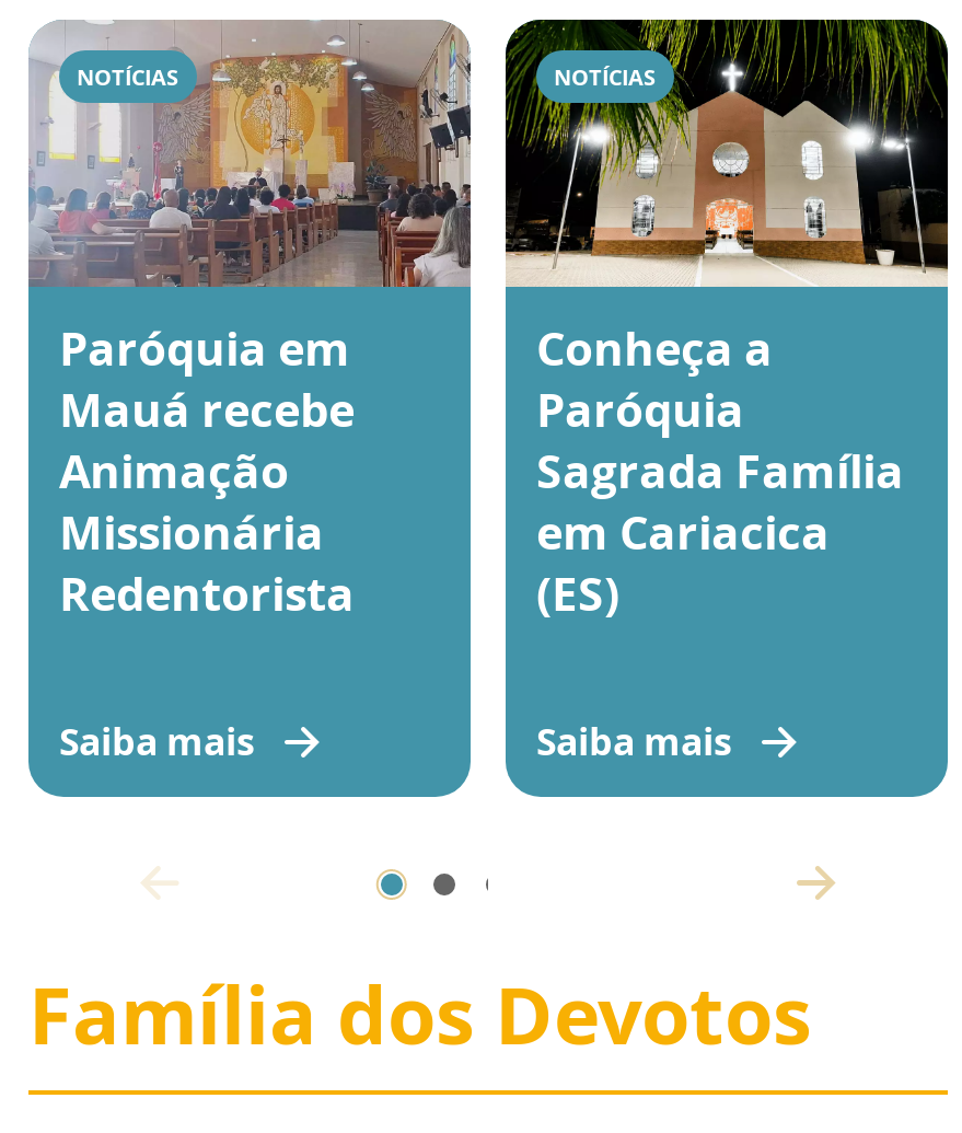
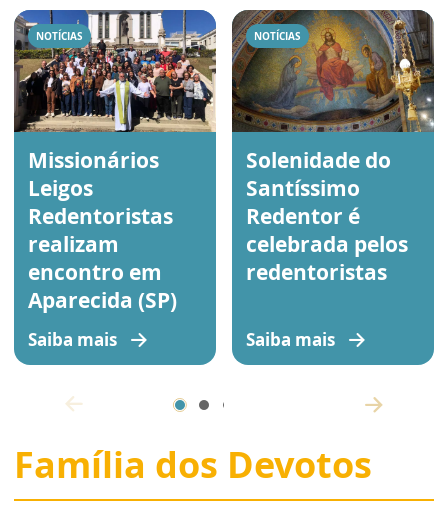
- [image]
- Paróquia em
- Mauá recebe
- Animação
- Missionária
- Redentorista
+ [image]
+ Missionários
+ Leigos
+ Redentoristas
+ realizam
+ encontro em
+ Aparecida (SP)

- [image]
- Conheça a
- Paróquia
- Sagrada Família
- em Cariacica
- (ES)
+ [image]
+ Solenidade do
+ Santíssimo
+ Redentor é
+ celebrada pelos
+ redentoristas
